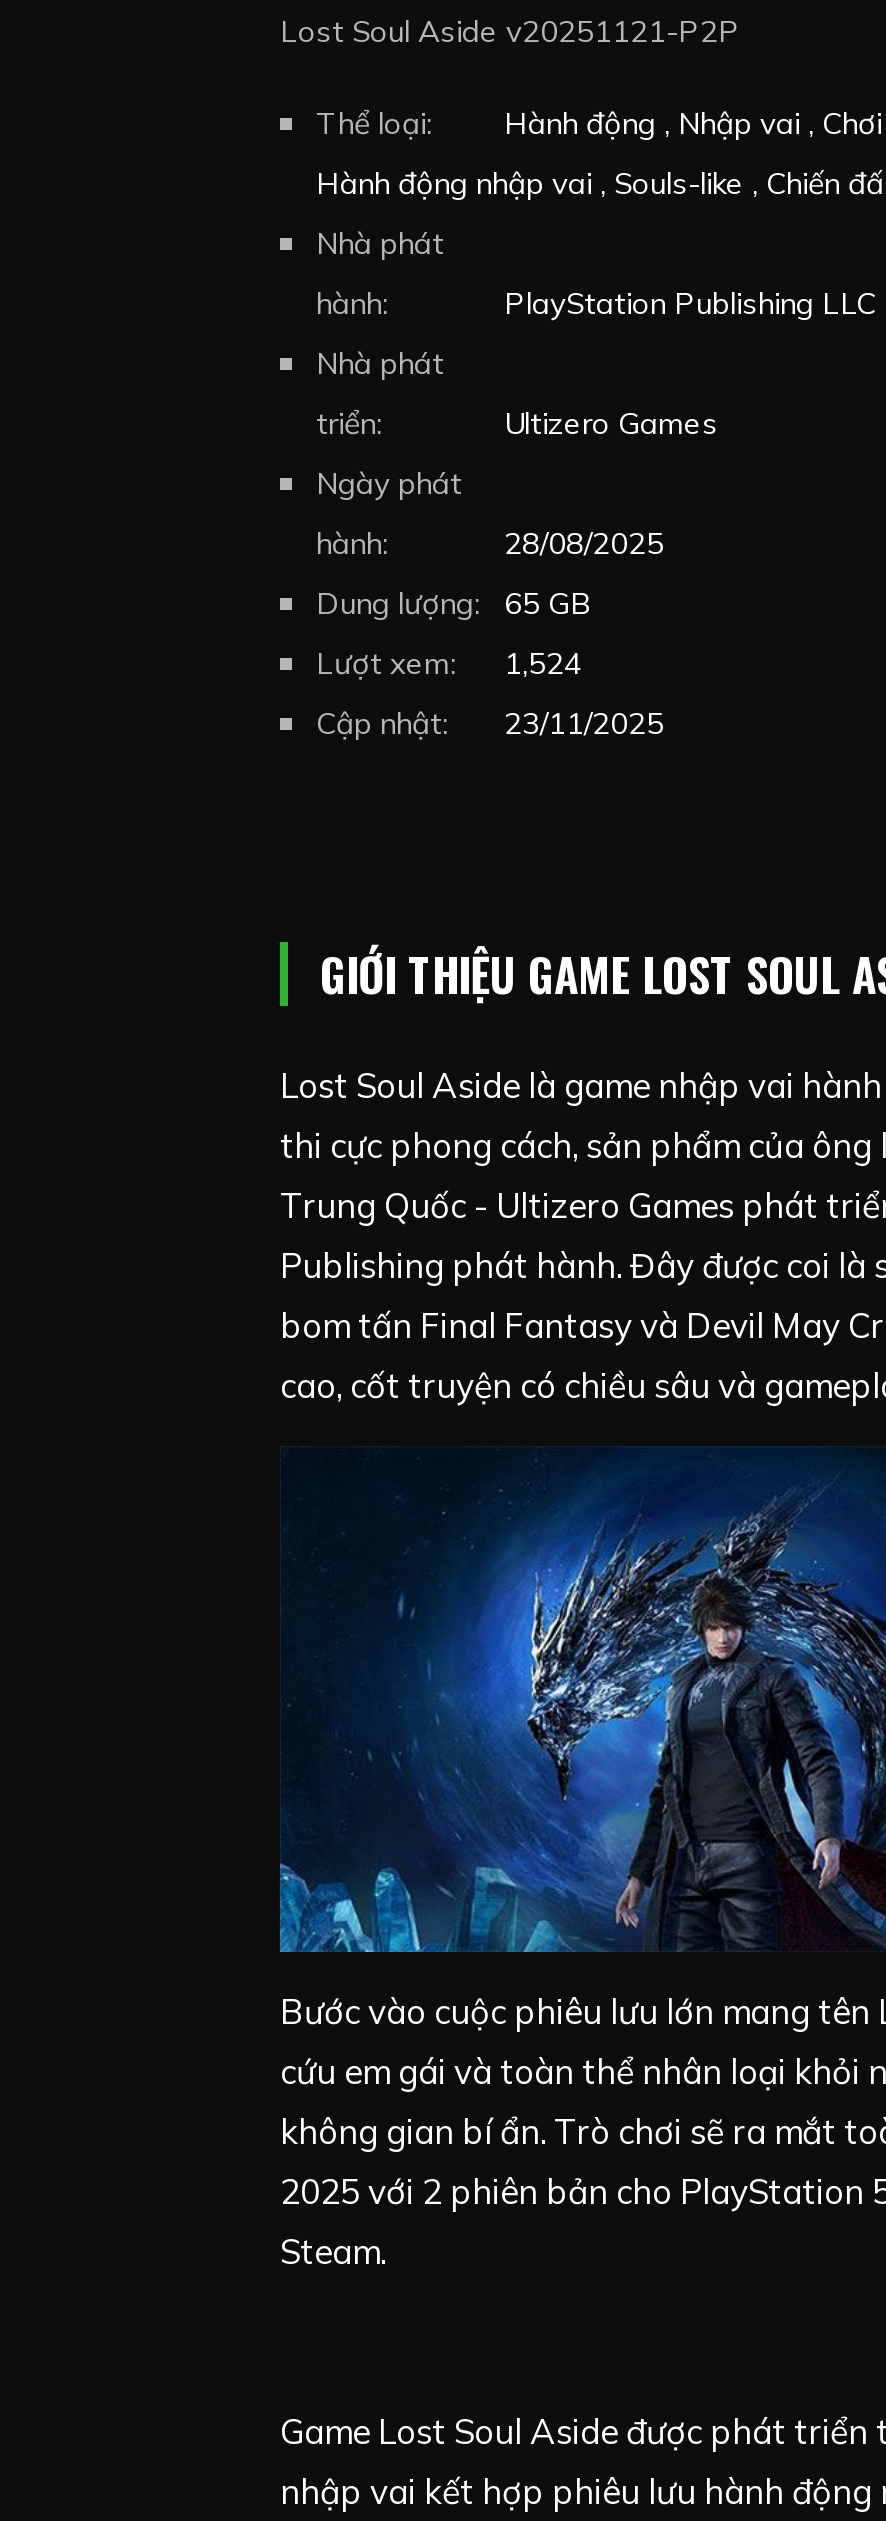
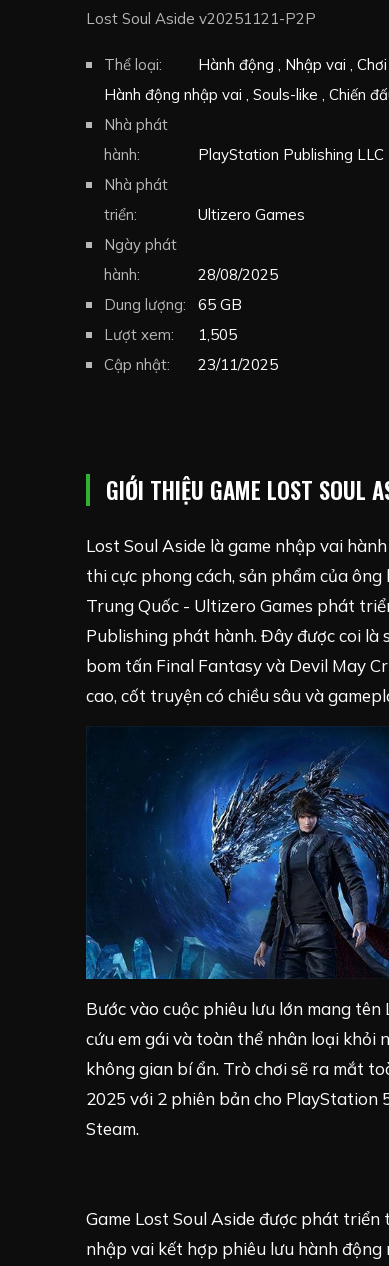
- Lượt xem: 1,524
+ Lượt xem: 1,505
